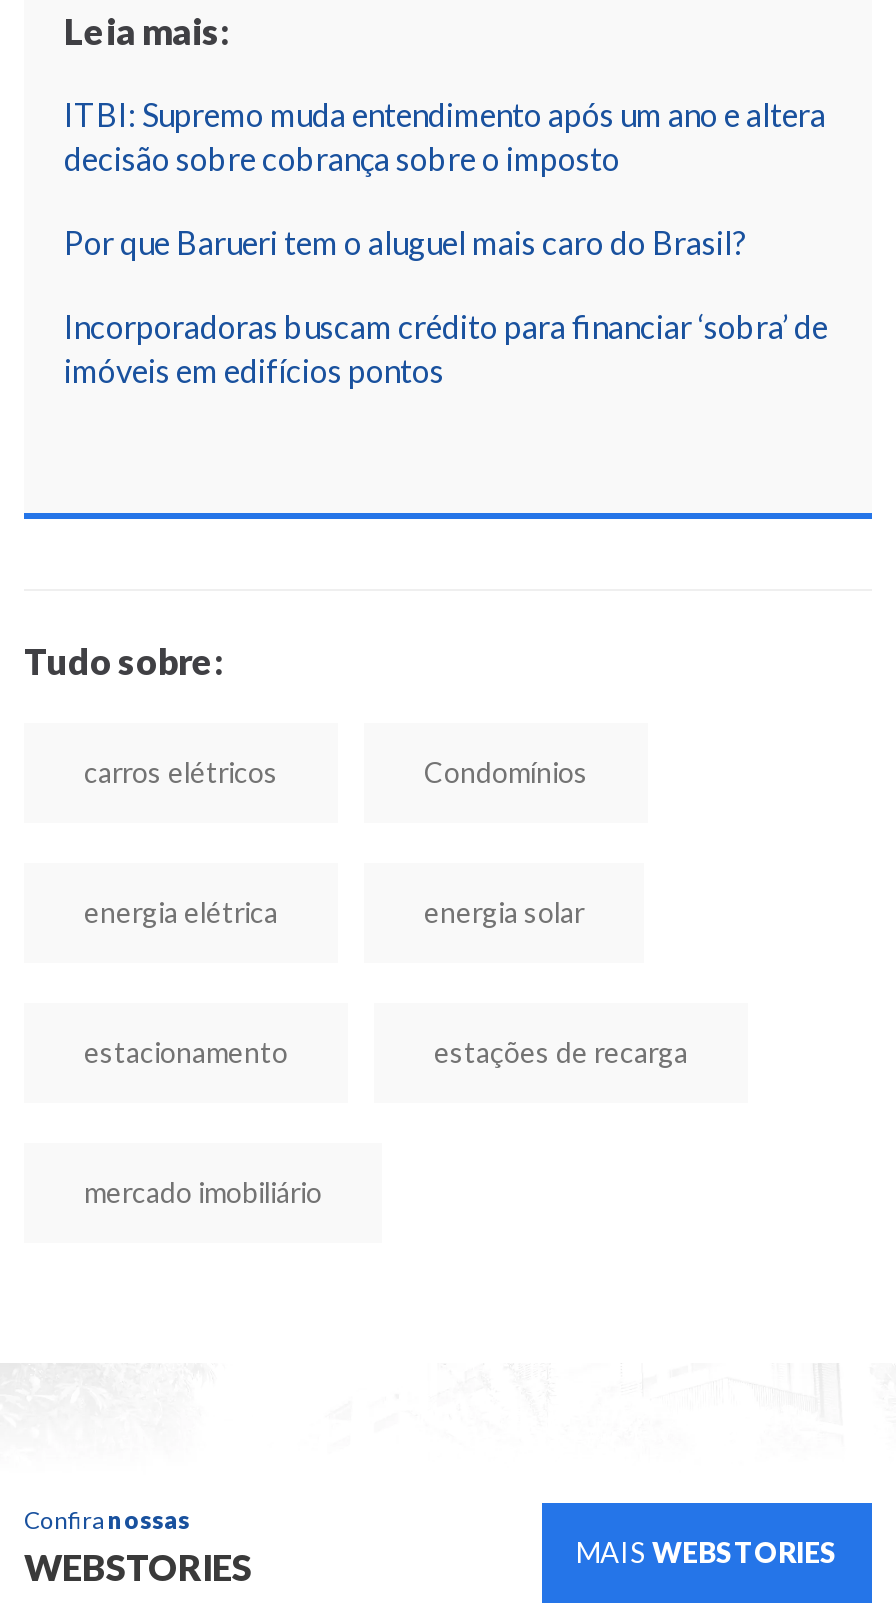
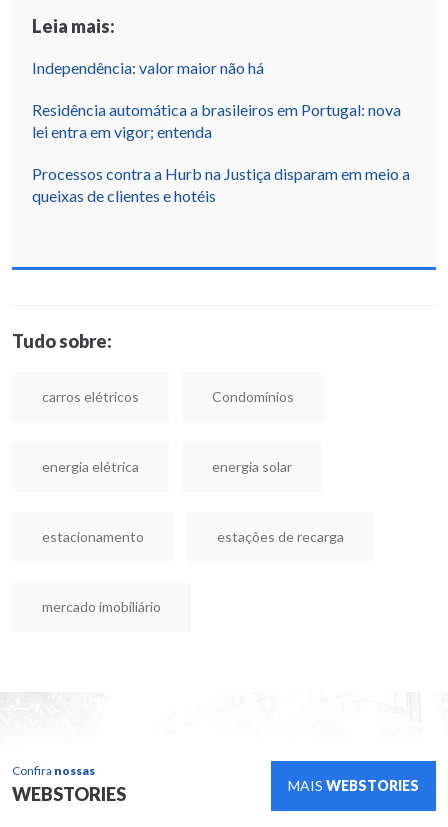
- ITBI: Supremo muda entendimento após um ano e altera
- decisão sobre cobrança sobre o imposto
+ Independência: valor maior não há

- Por que Barueri tem o aluguel mais caro do Brasil?
+ Residência automática a brasileiros em Portugal: nova
+ lei entra em vigor; entenda

- Incorporadoras buscam crédito para financiar ‘sobra’ de
- imóveis em edifícios pontos
+ Processos contra a Hurb na Justiça disparam em meio a
+ queixas de clientes e hotéis
